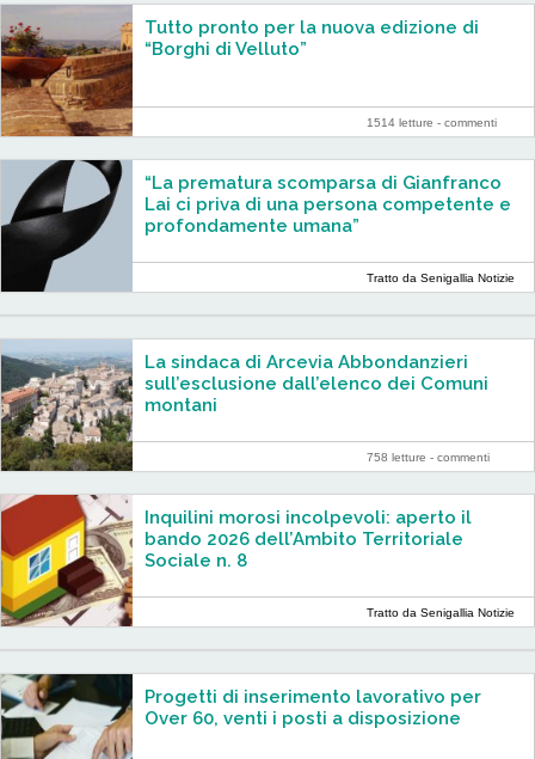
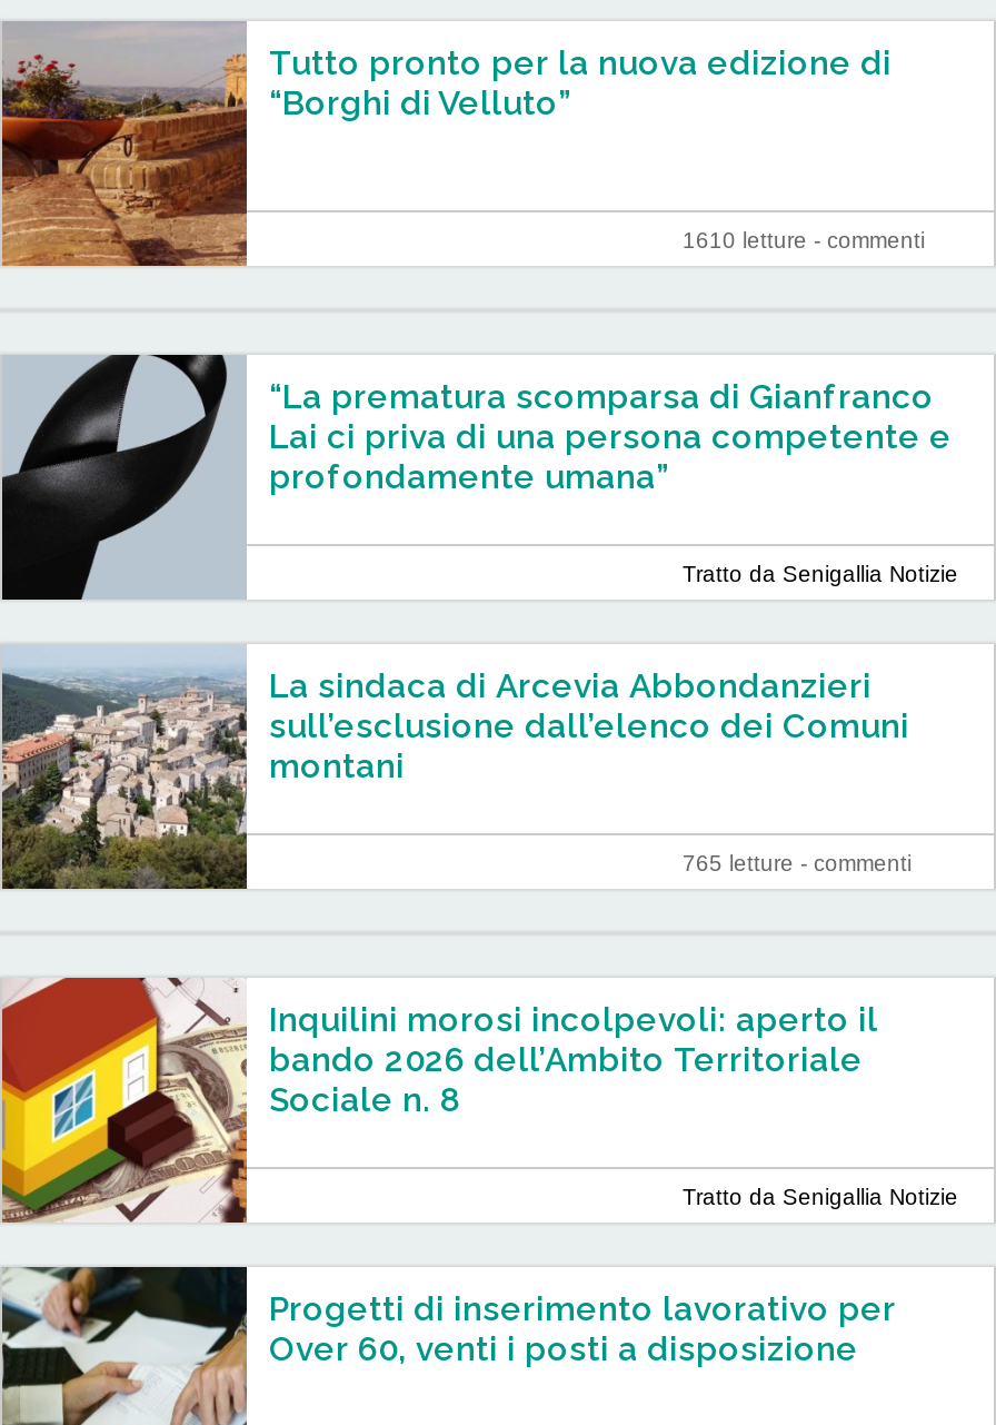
- 1514 letture - commenti
+ 1610 letture - commenti

moved down: “La prematura scomparsa di Gianfranco | Lai ci priva di una persona competente e | profondamente umana” | Tratto da Senigallia Notizie

- 758 letture - commenti
+ 765 letture - commenti

moved down: [image] | Inquilini morosi incolpevoli: aperto il | bando 2026 dell’Ambito Territoriale | Sociale n. 8 | Tratto da Senigallia Notizie
